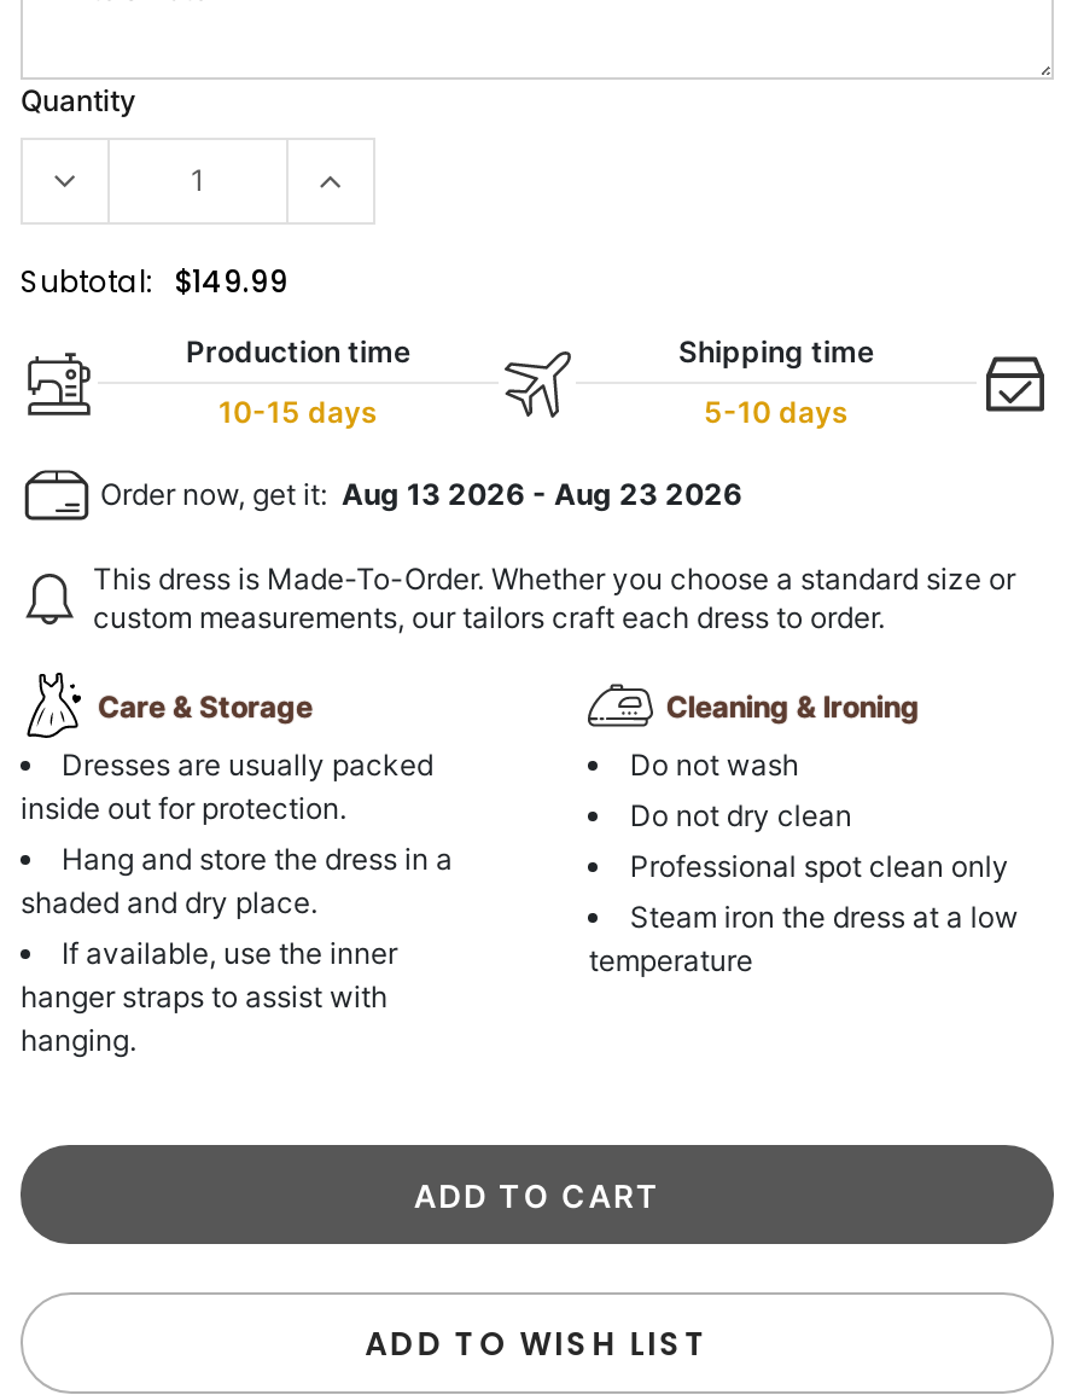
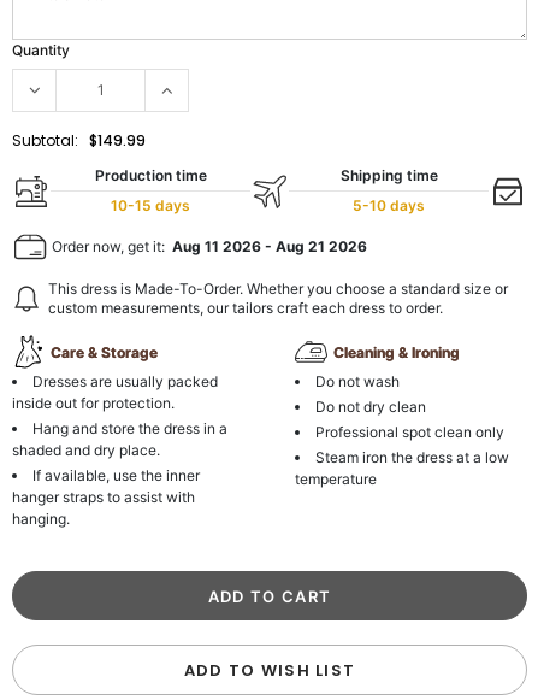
- Order now, get it: Aug 13 2026 - Aug 23 2026
+ Order now, get it: Aug 11 2026 - Aug 21 2026
